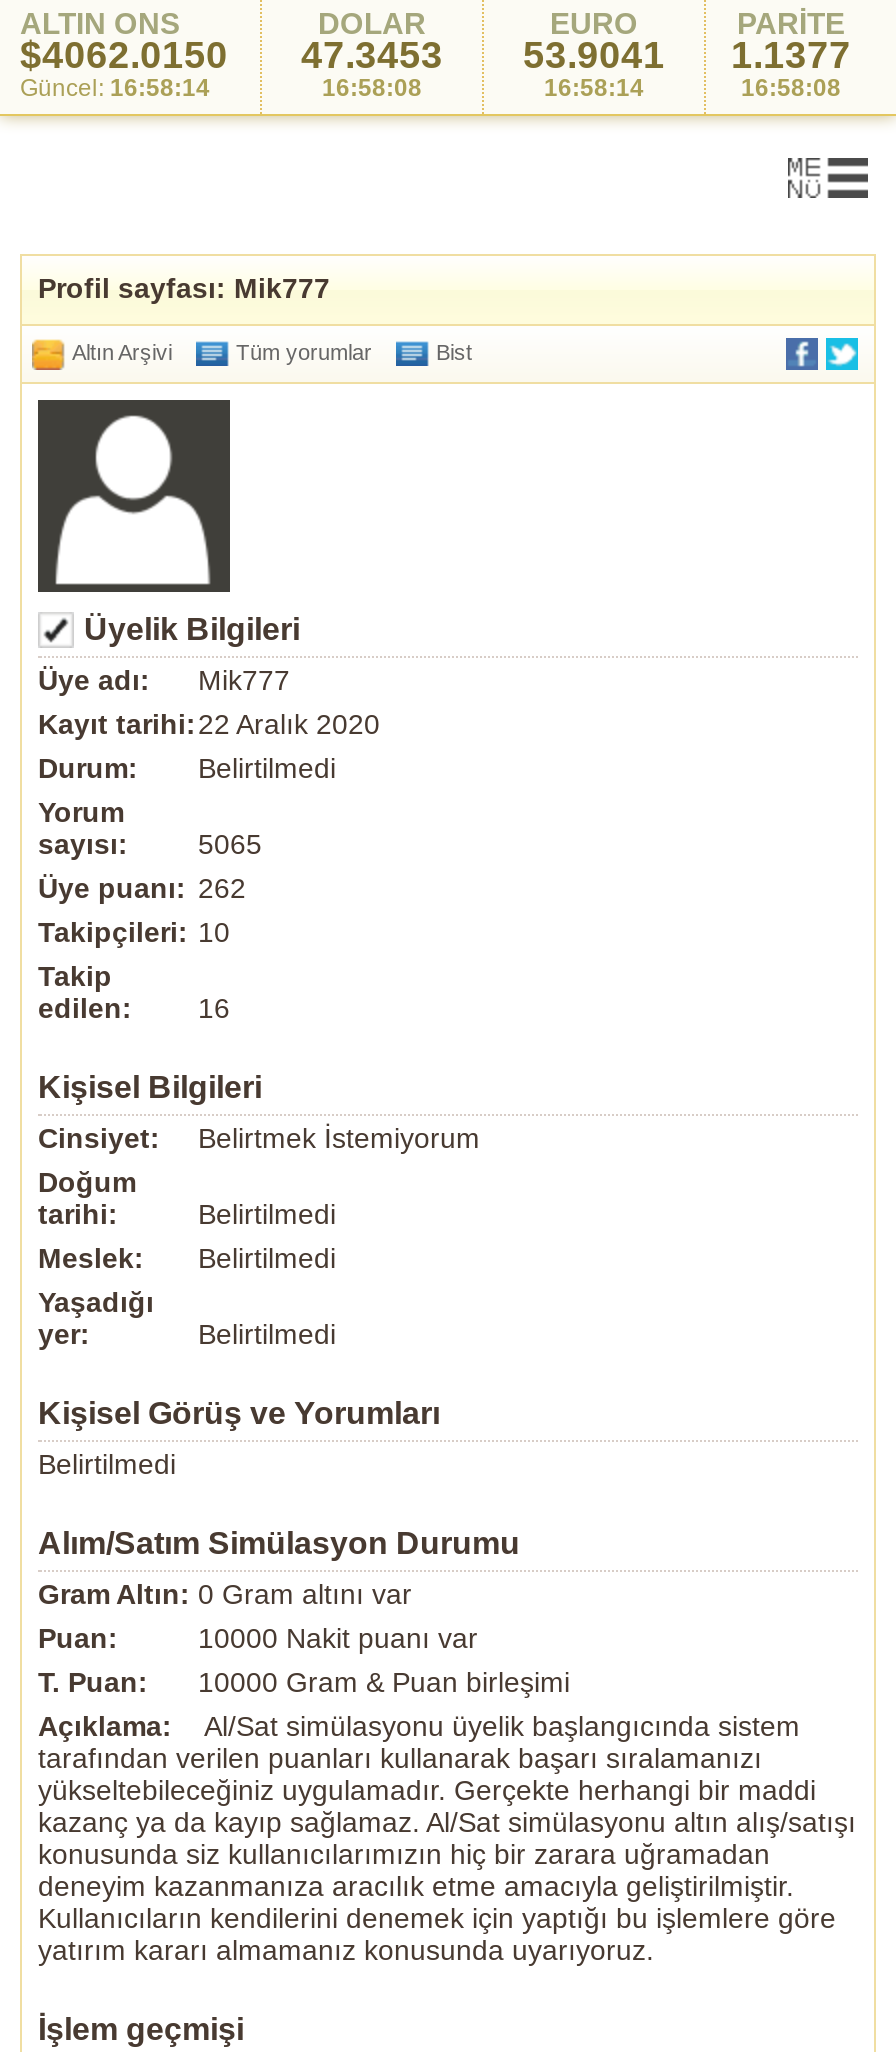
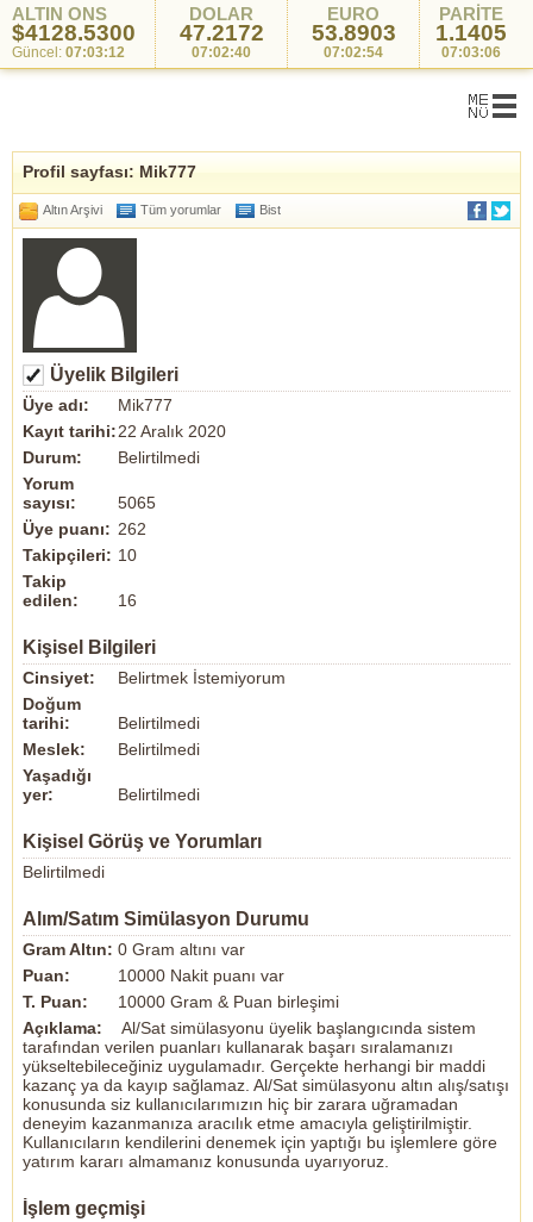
- $4062.0150
+ $4128.5300

- 47.3453
+ 47.2172

- 53.9041
+ 53.8903

- 1.1377
+ 1.1405

- Güncel: 16:58:14
+ Güncel: 07:03:12

- 16:58:08
+ 07:02:40

- 16:58:14
+ 07:02:54

- 16:58:08
+ 07:03:06
